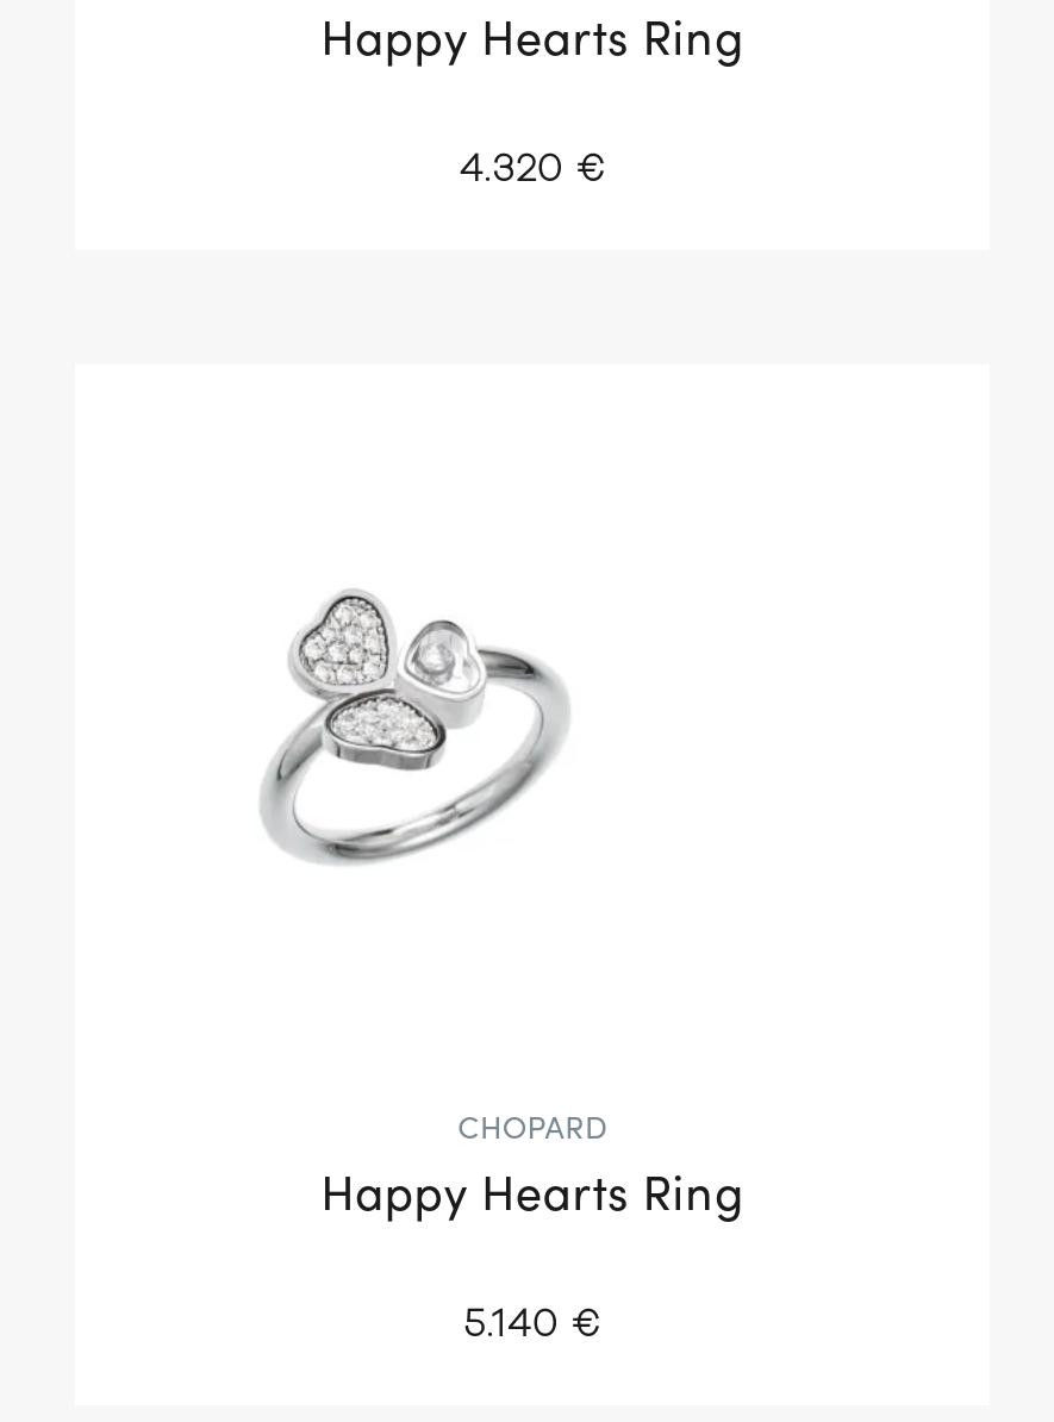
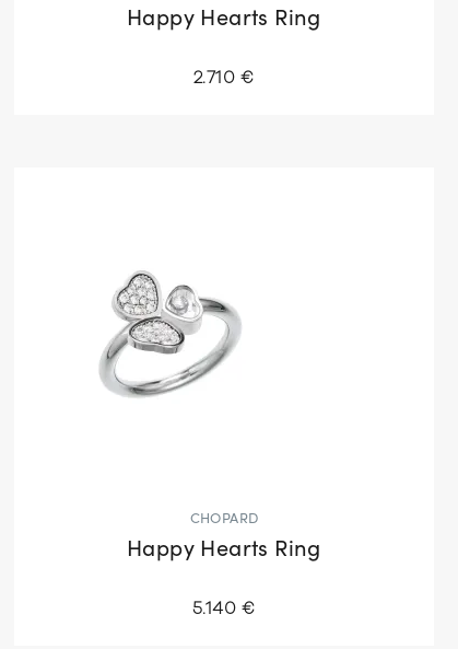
- 4.320 €
+ 2.710 €
